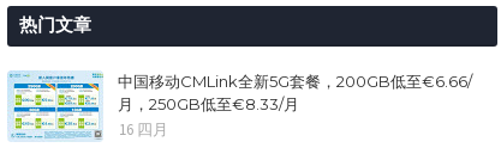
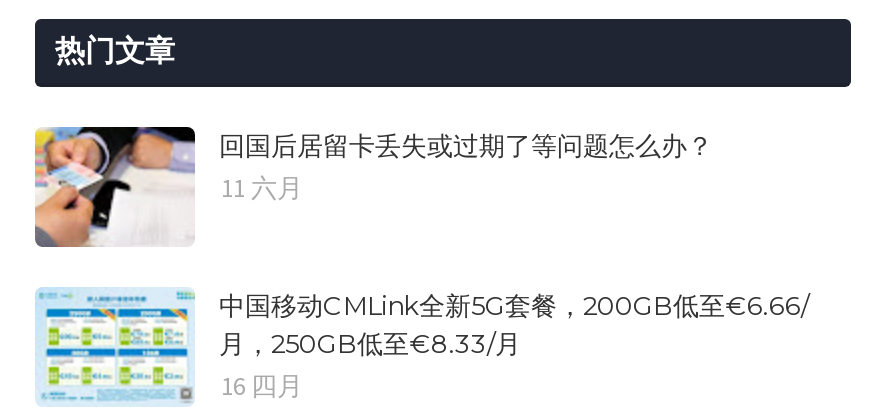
+ [image]
+ 回国后居留卡丢失或过期了等问题怎么办？
+ 11 六月
